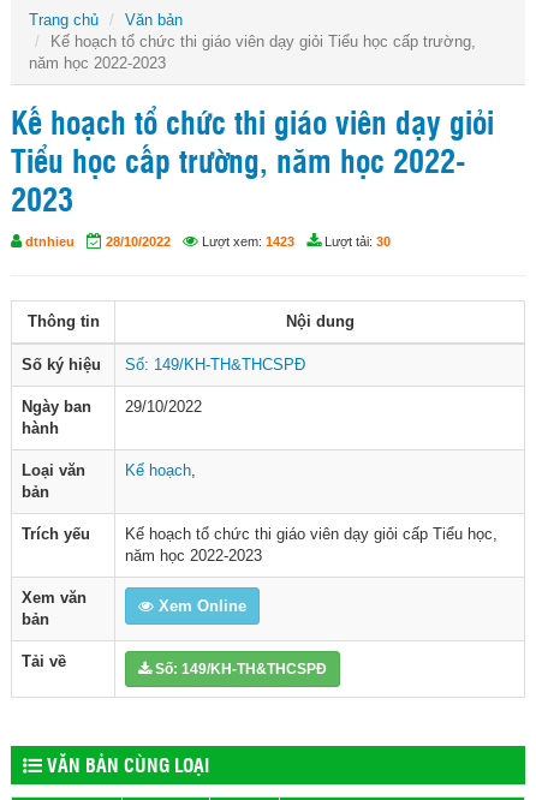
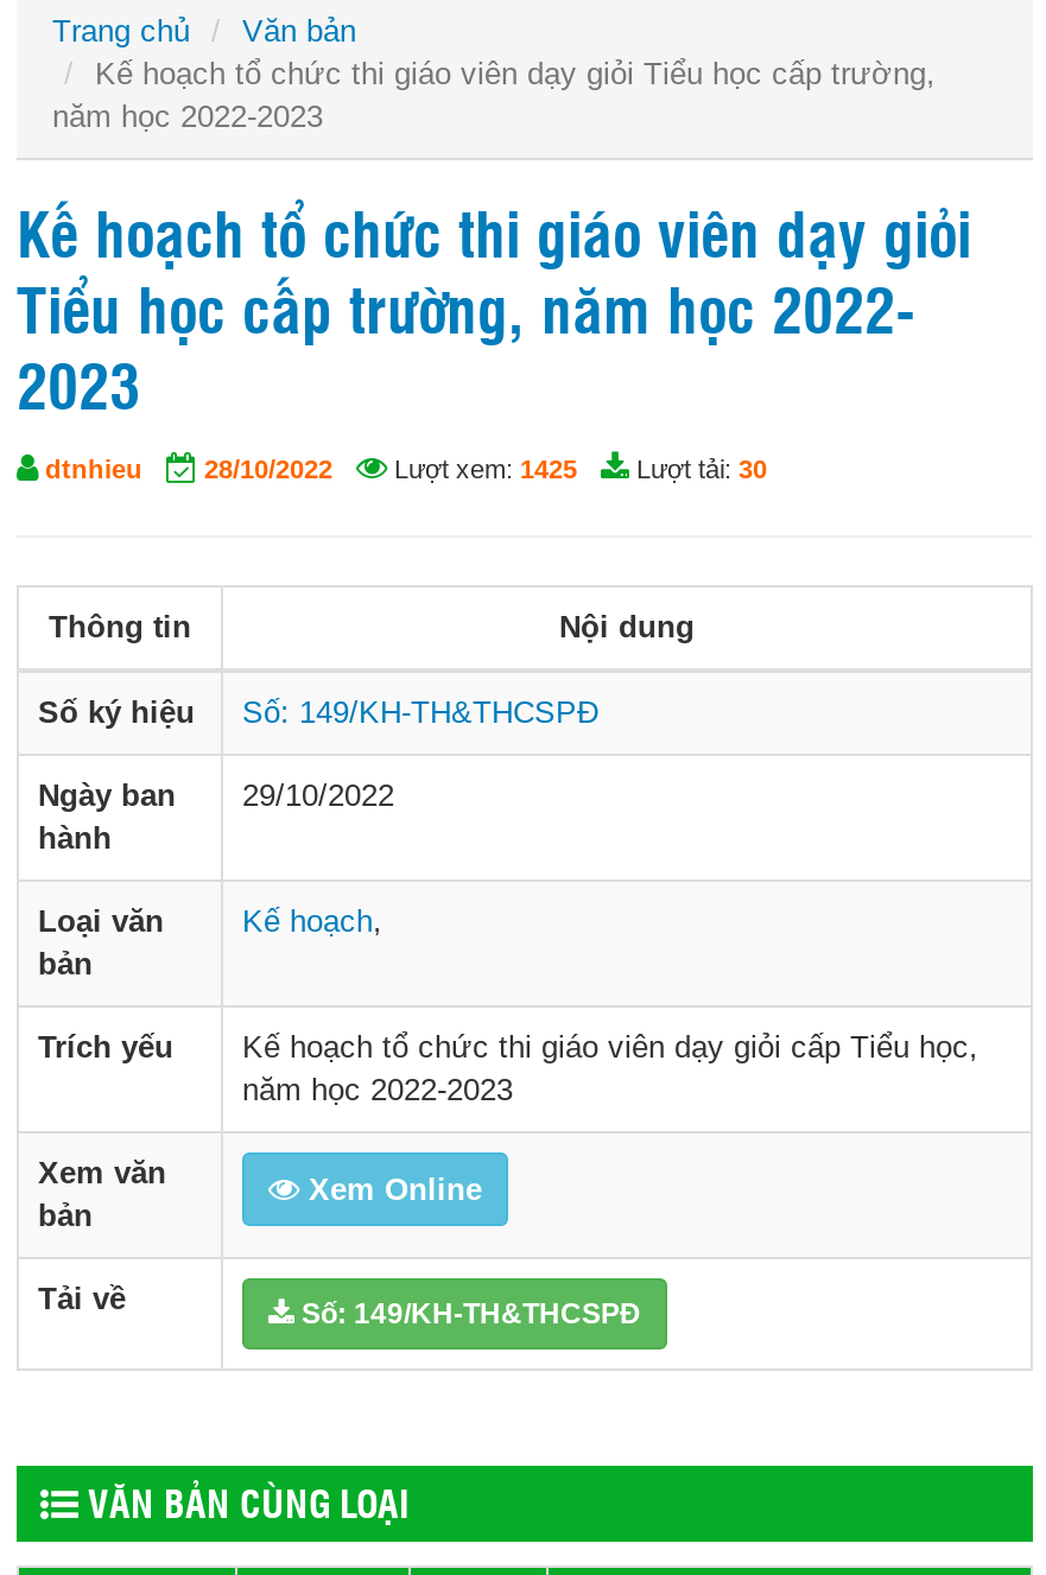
- 28/10/2022 Lượt xem: 1423 Lượt tải: 30
+ 28/10/2022 Lượt xem: 1425 Lượt tải: 30
